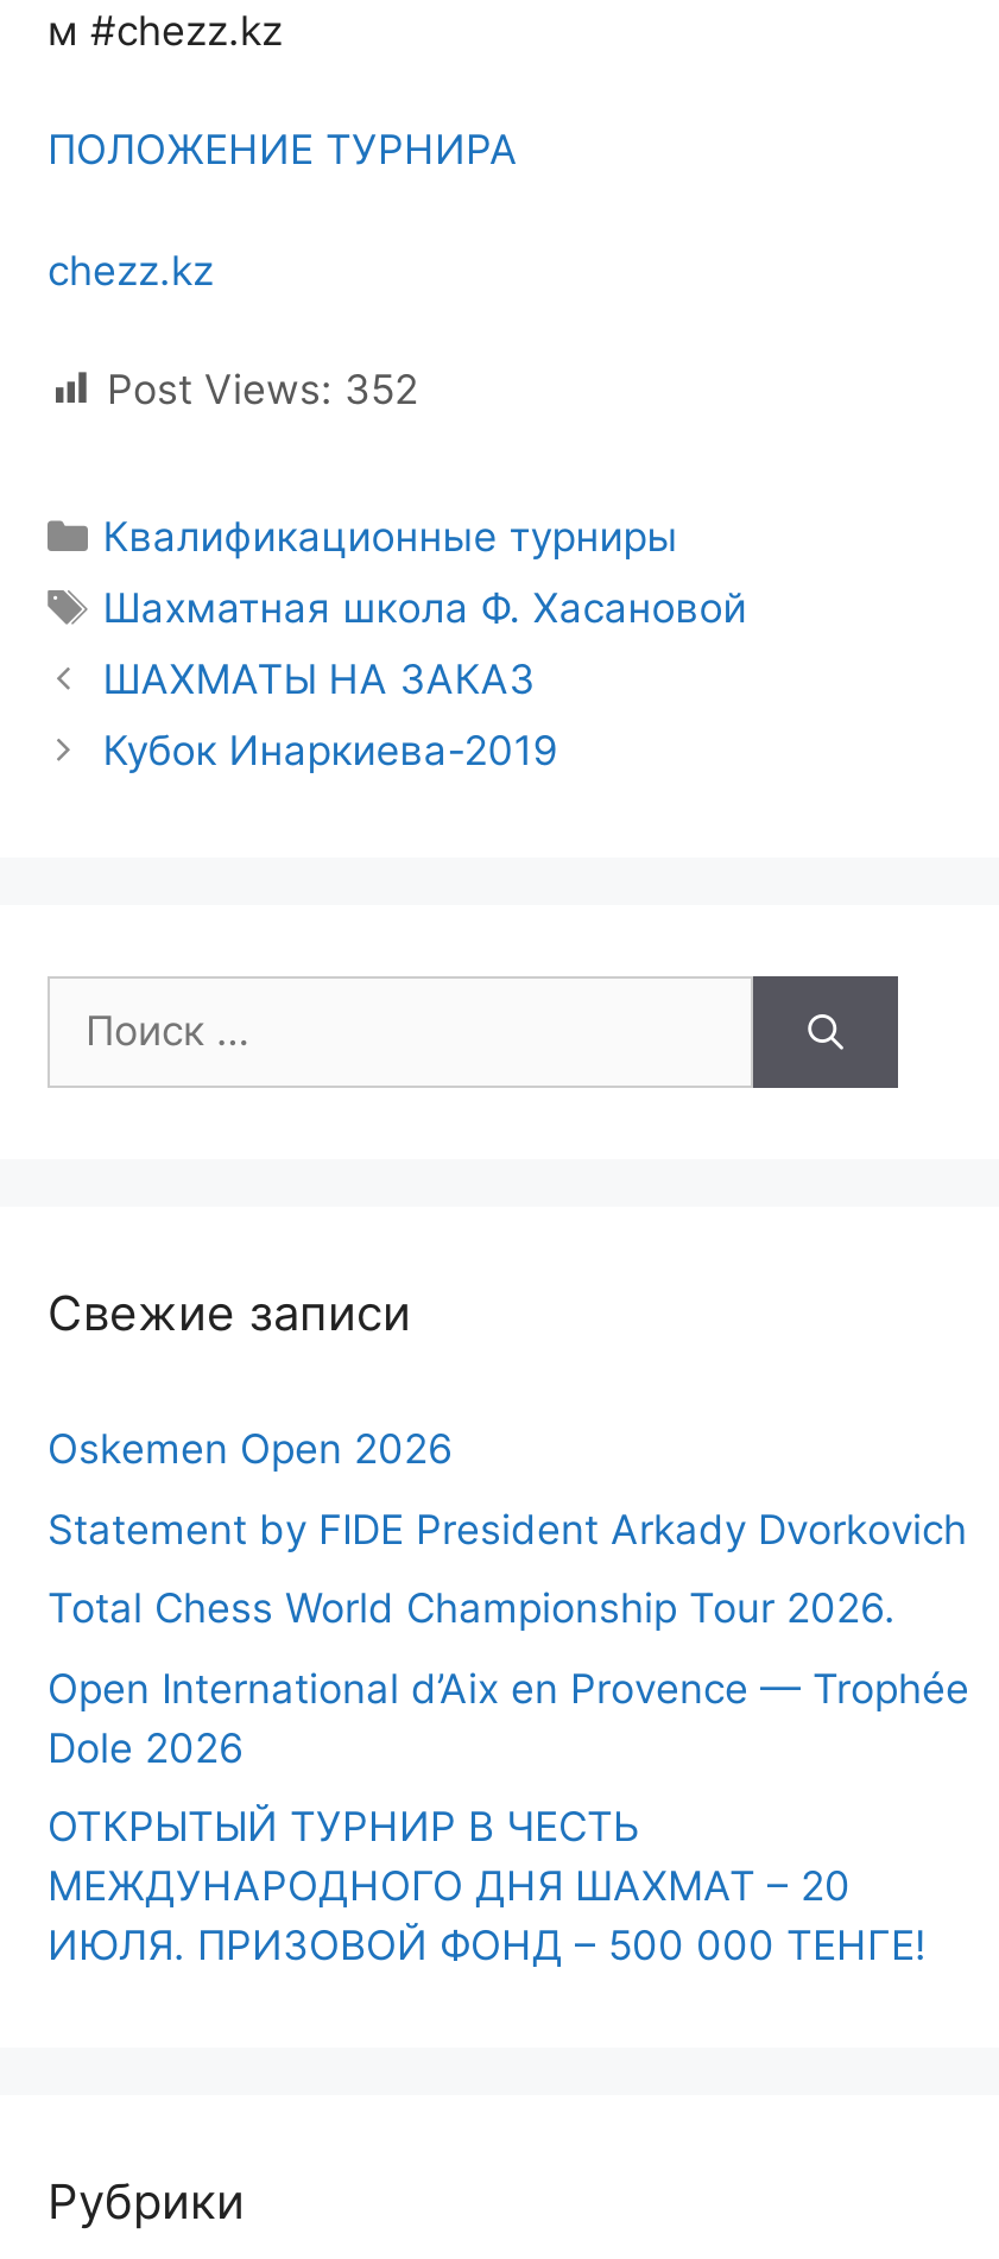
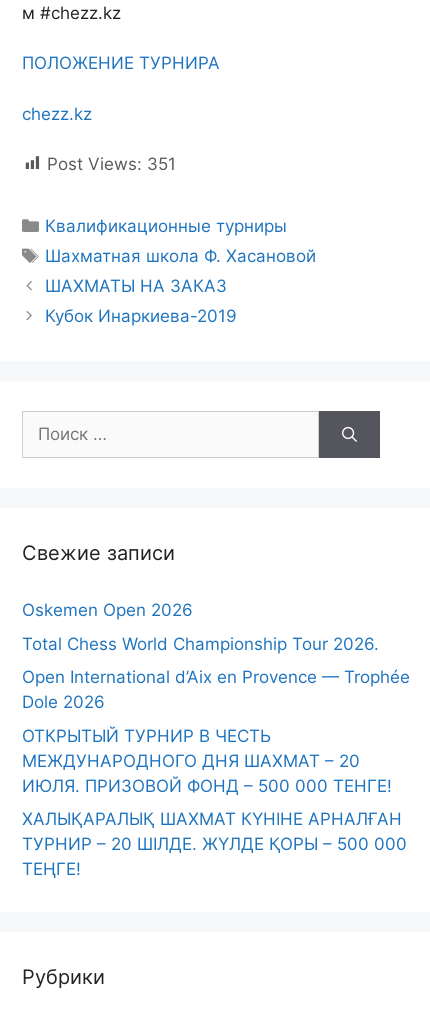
- Post Views: 352
+ Post Views: 351

- Statement by FIDE President Arkady Dvorkovich

moved up: Total Chess World Championship Tour 2026. | Open International d’Aix en Provence — Trophée | Dole 2026 | ОТКРЫТЫЙ ТУРНИР В ЧЕСТЬ | МЕЖДУНАРОДНОГО ДНЯ ШАХМАТ – 20 | ИЮЛЯ. ПРИЗОВОЙ ФОНД – 500 000 ТЕНГЕ!

+ ХАЛЫҚАРАЛЫҚ ШАХМАТ КҮНІНЕ АРНАЛҒАН
+ ТУРНИР – 20 ШІЛДЕ. ЖҮЛДЕ ҚОРЫ – 500 000
+ ТЕҢГЕ!
